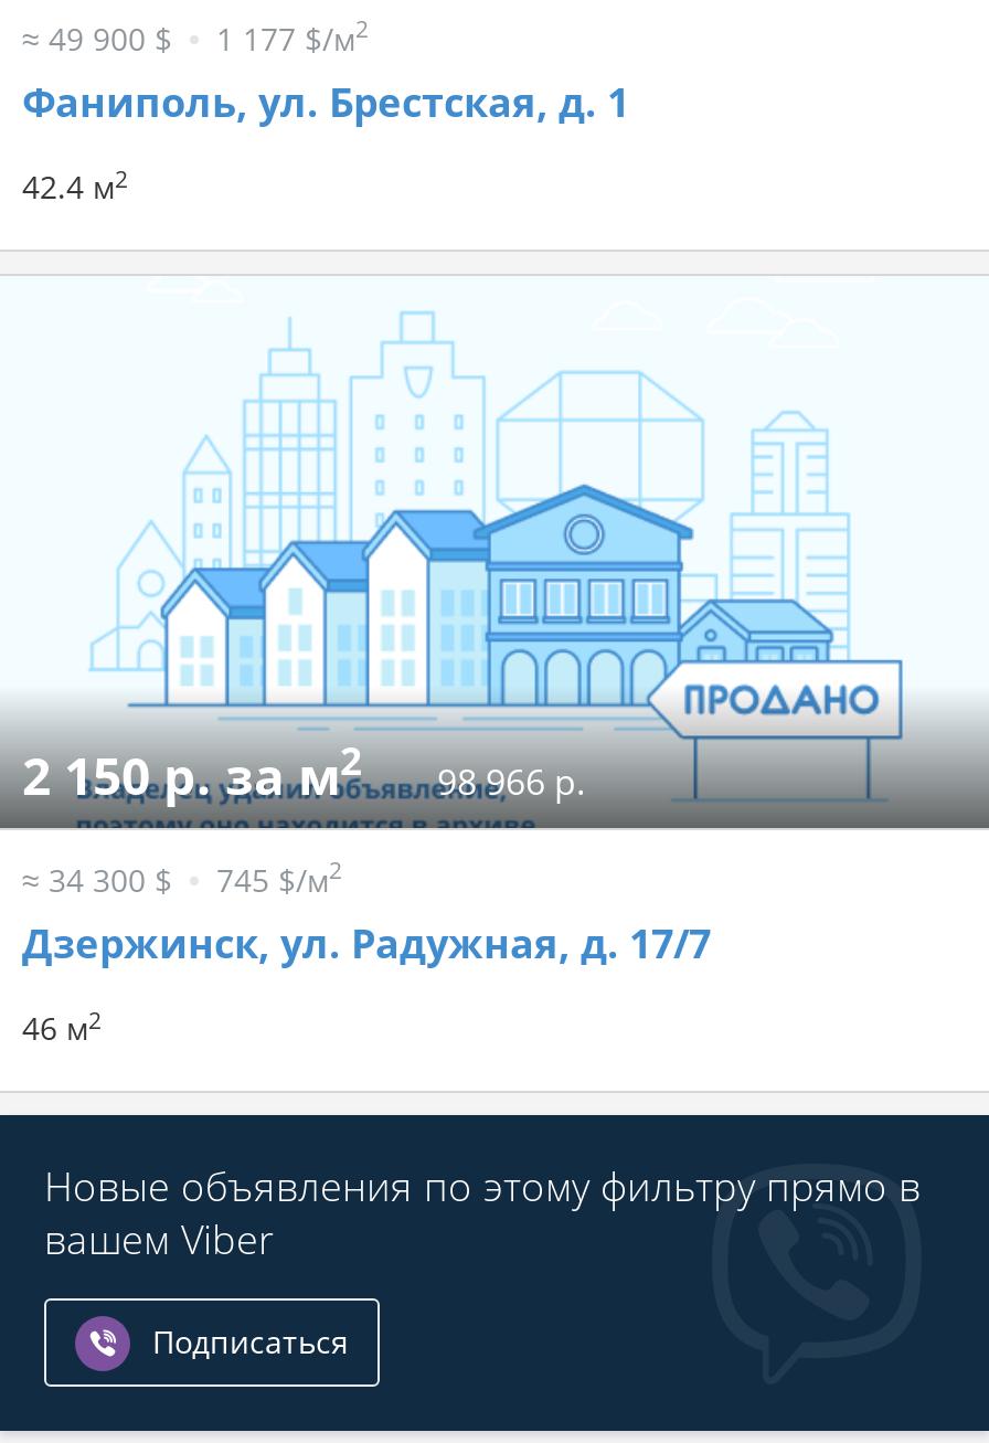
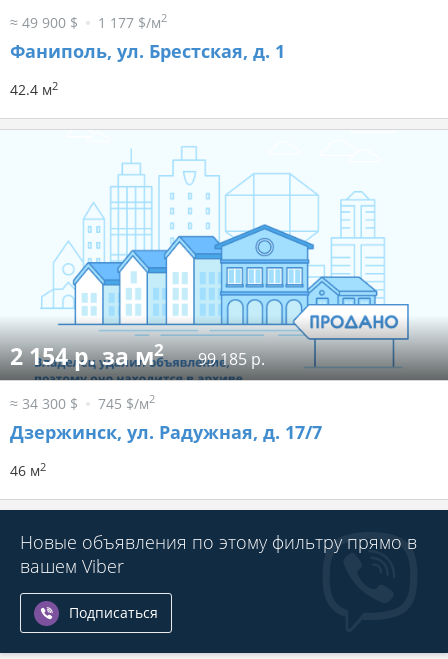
- 2 150 р. за м2
+ 2 154 р. за м2

- 98 966 р.
+ 99 185 р.
